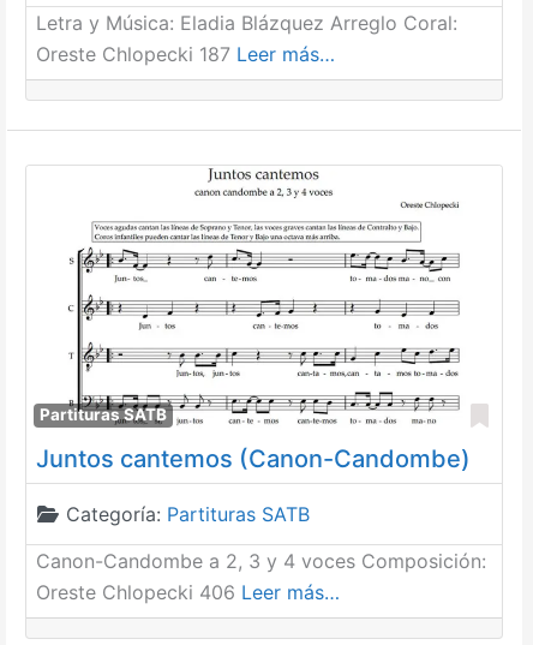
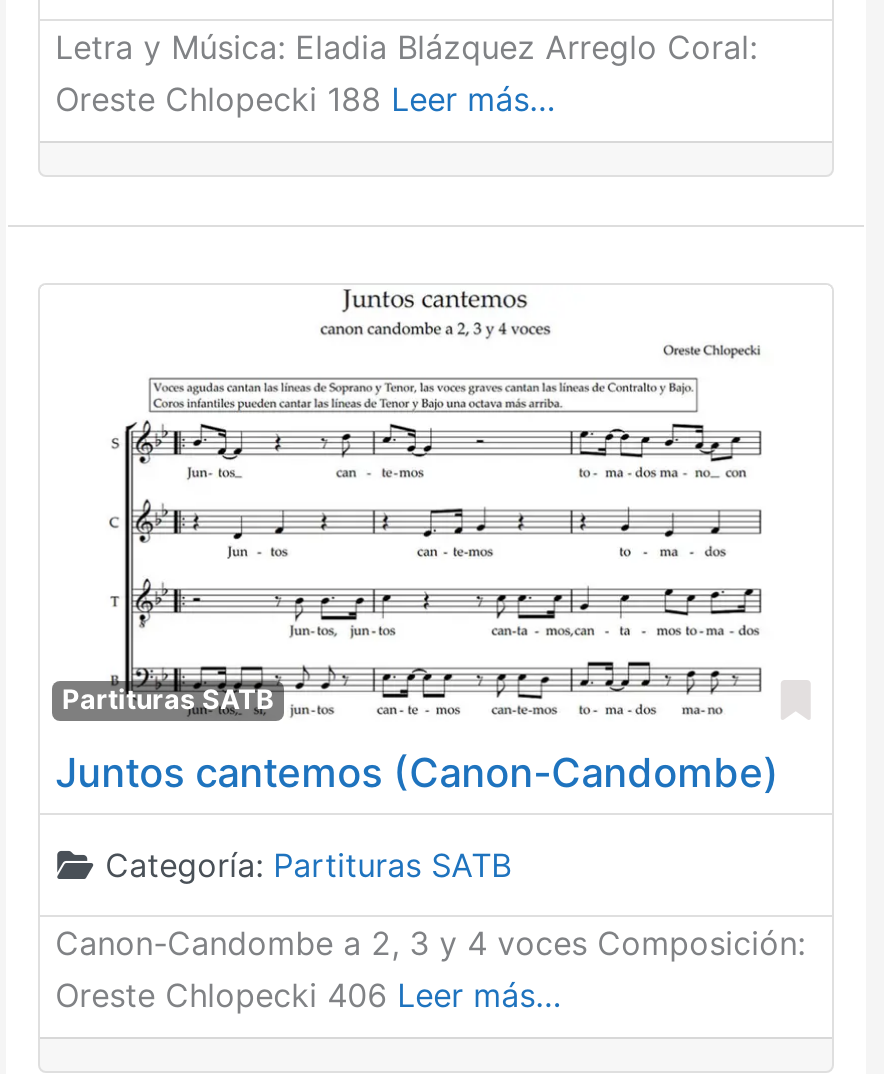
- Oreste Chlopecki 187 Leer más…
+ Oreste Chlopecki 188 Leer más…
